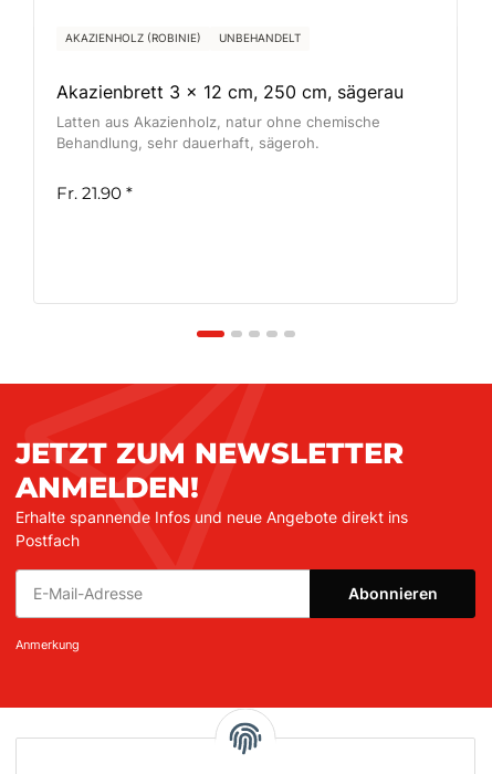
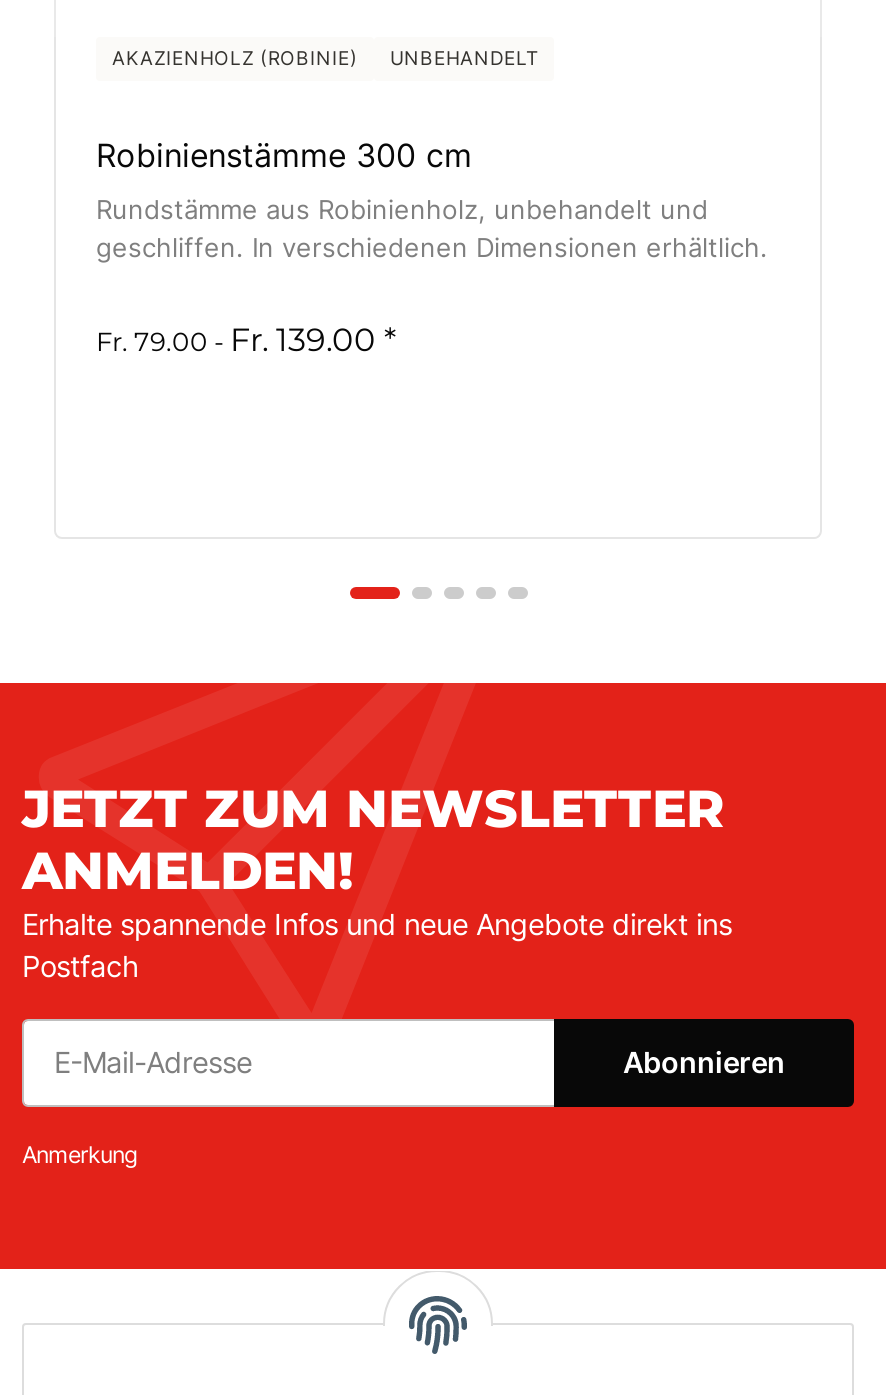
- Akazienbrett 3 x 12 cm, 250 cm, sägerau
+ Robinienstämme 300 cm

- Latten aus Akazienholz, natur ohne chemische
- Behandlung, sehr dauerhaft, sägeroh.
+ Rundstämme aus Robinienholz, unbehandelt und
+ geschliffen. In verschiedenen Dimensionen erhältlich.

- Fr. 21.90 *
+ Fr. 79.00 - Fr. 139.00 *
